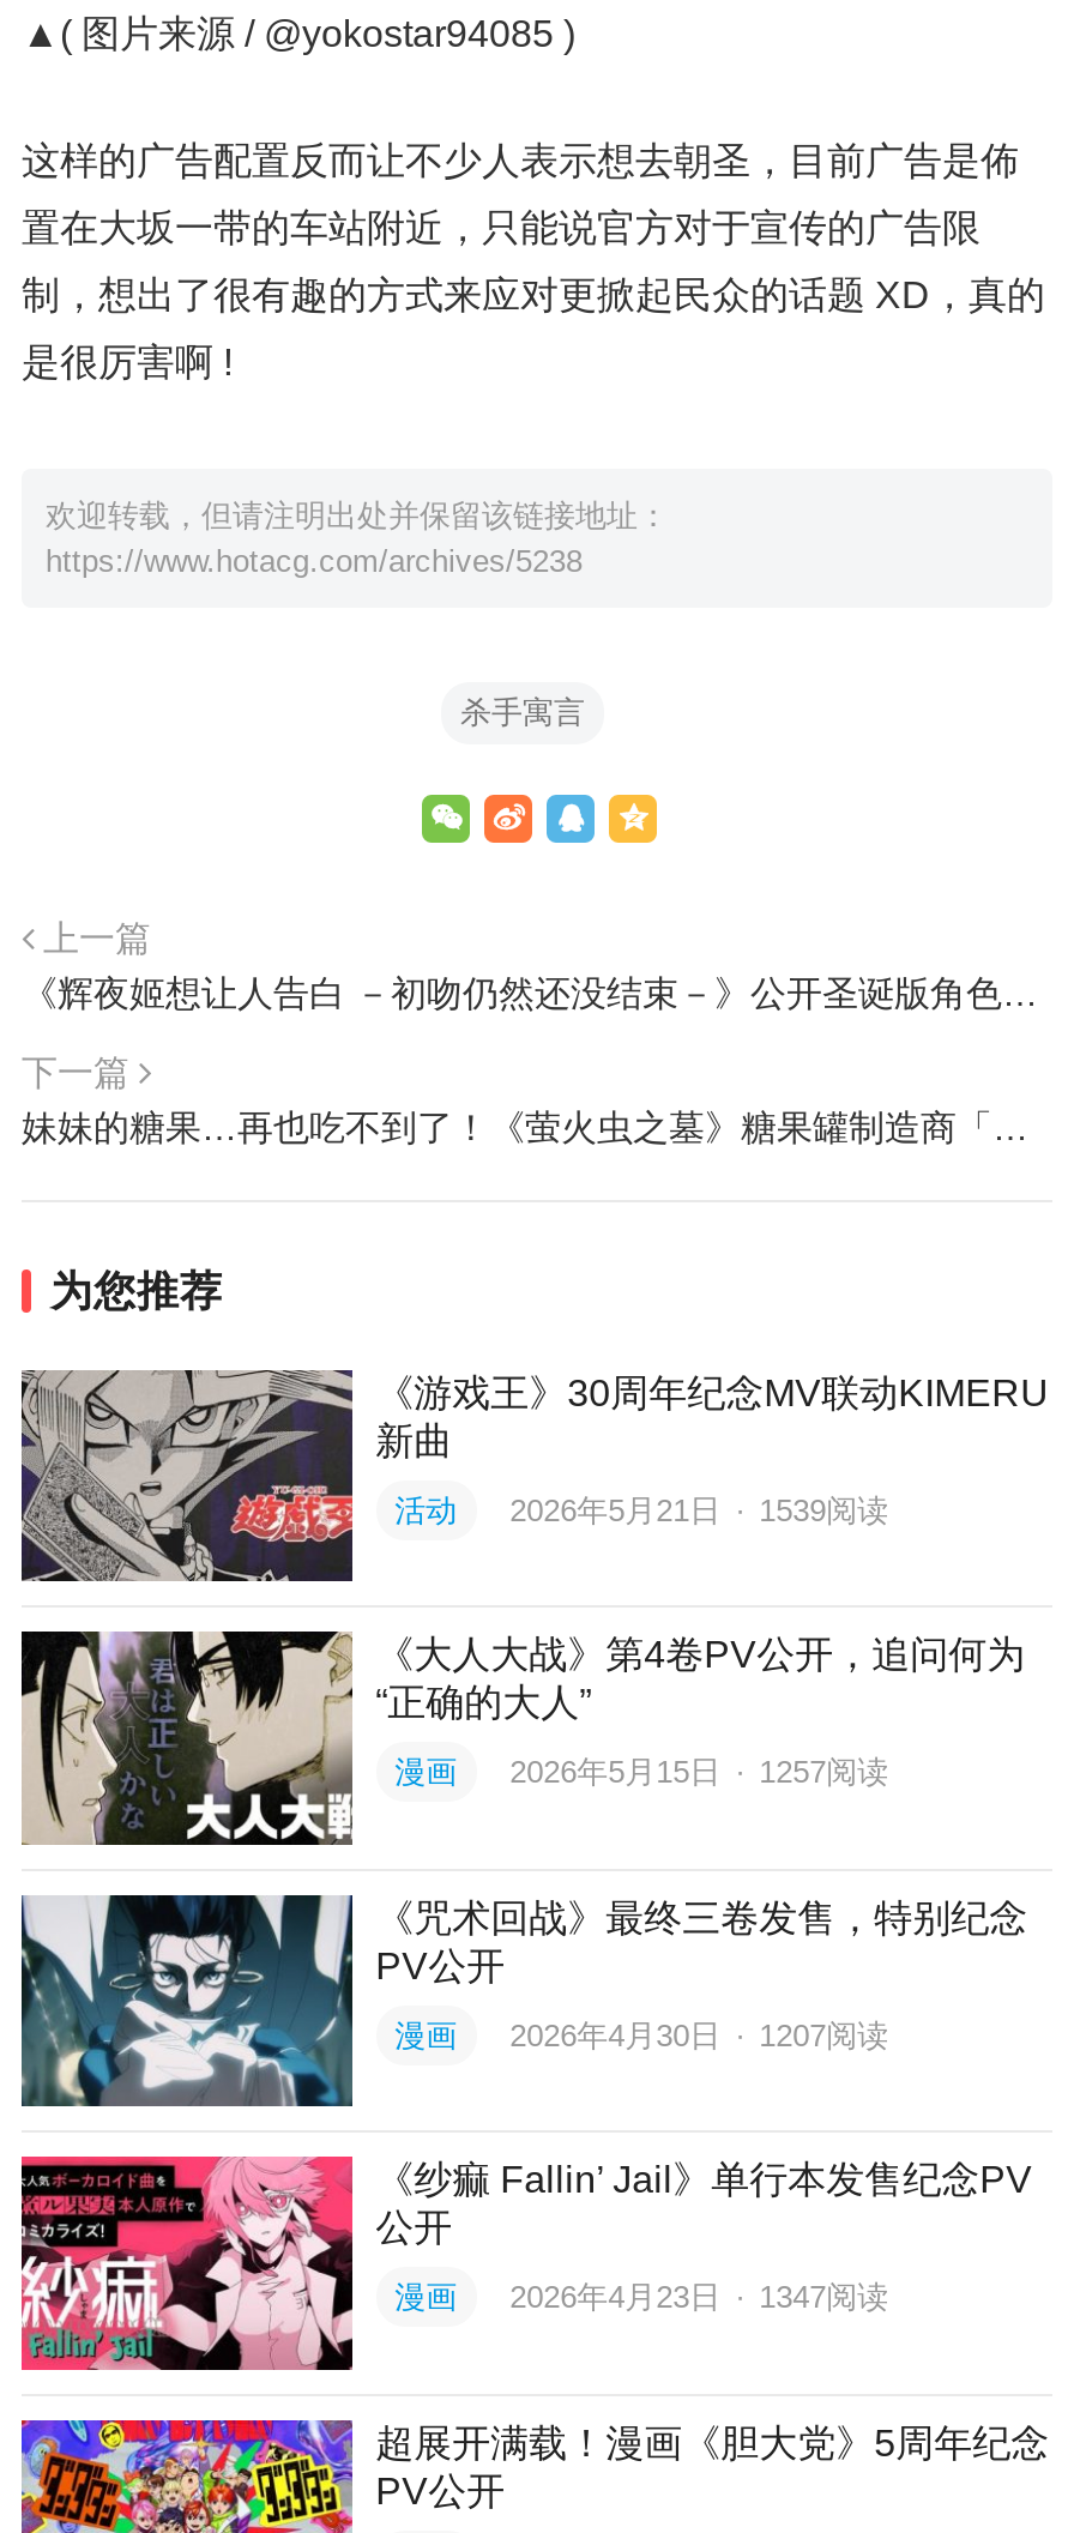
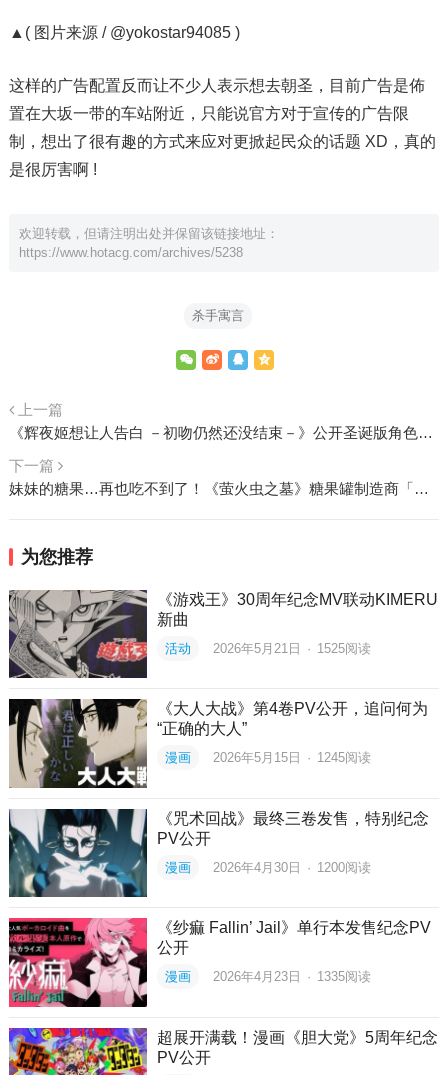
- 活动 2026年5月21日 · 1539阅读
+ 活动 2026年5月21日 · 1525阅读

- 漫画 2026年5月15日 · 1257阅读
+ 漫画 2026年5月15日 · 1245阅读

- 漫画 2026年4月30日 · 1207阅读
+ 漫画 2026年4月30日 · 1200阅读

- 漫画 2026年4月23日 · 1347阅读
+ 漫画 2026年4月23日 · 1335阅读
